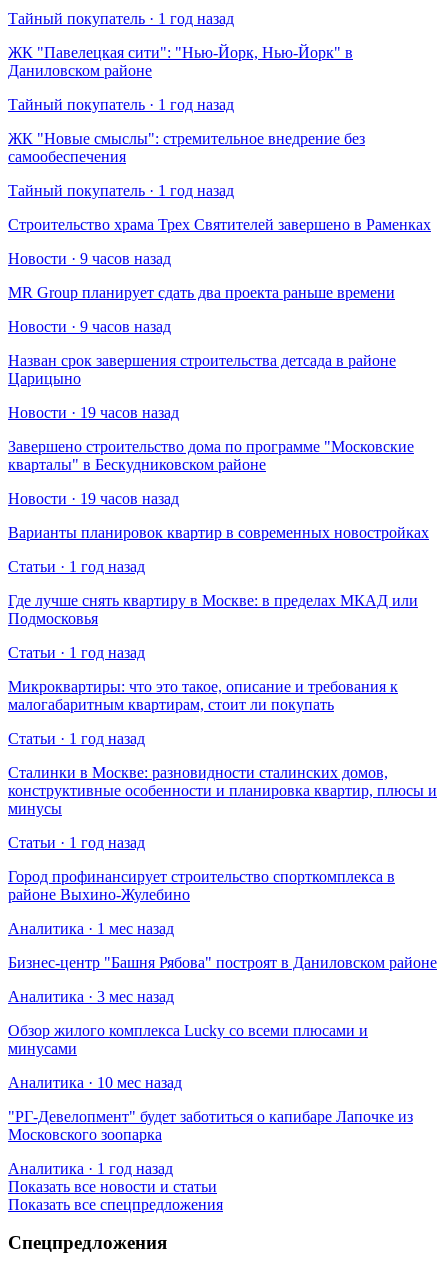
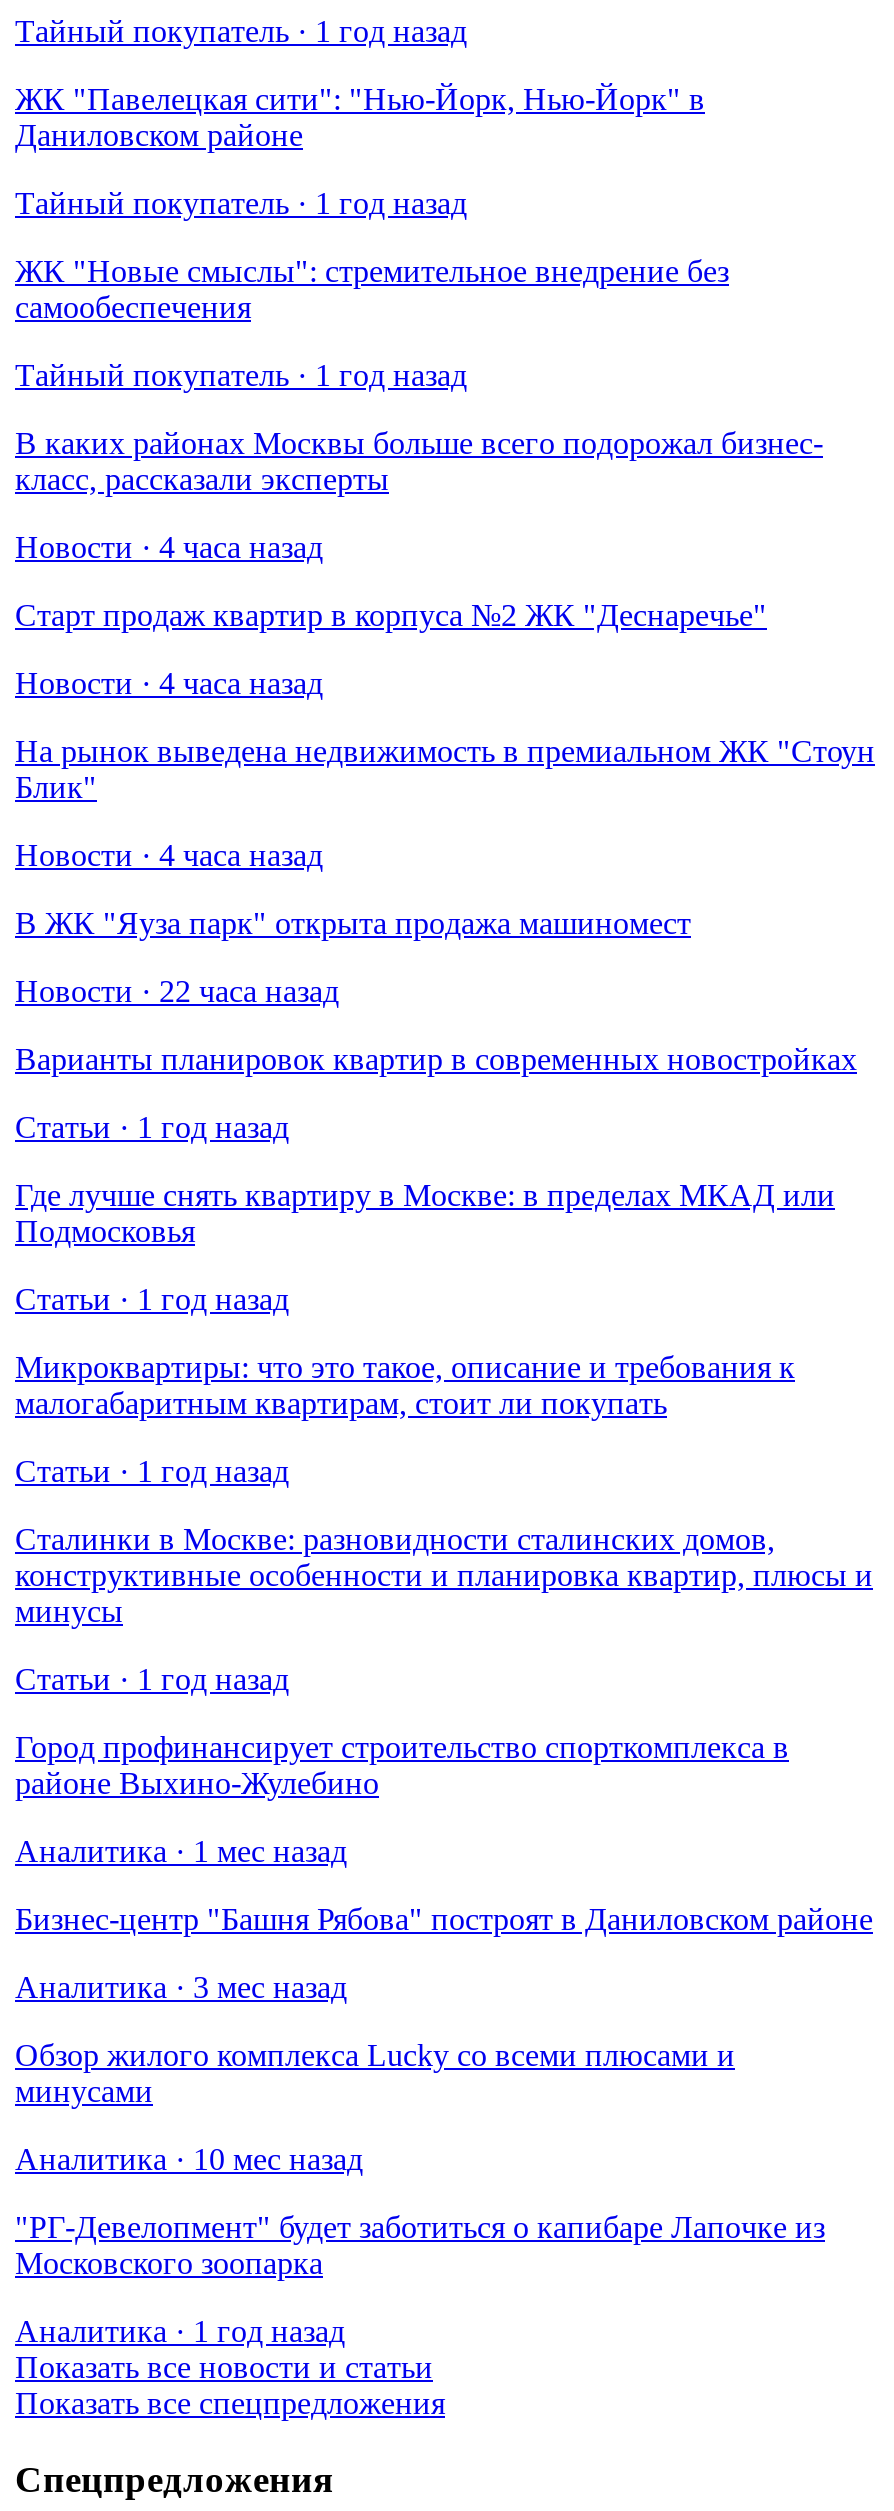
- Строительство храма Трех Святителей завершено в Раменках
+ В каких районах Москвы больше всего подорожал бизнес-
+ класс, рассказали эксперты

- Новости · 9 часов назад
+ Новости · 4 часа назад

- MR Group планирует сдать два проекта раньше времени
+ Старт продаж квартир в корпуса №2 ЖК "Деснаречье"

- Новости · 9 часов назад
+ Новости · 4 часа назад

- Назван срок завершения строительства детсада в районе
- Царицыно
+ На рынок выведена недвижимость в премиальном ЖК "Стоун
+ Блик"

- Новости · 19 часов назад
+ Новости · 4 часа назад

- Завершено строительство дома по программе "Московские
- кварталы" в Бескудниковском районе
+ В ЖК "Яуза парк" открыта продажа машиномест

- Новости · 19 часов назад
+ Новости · 22 часа назад
